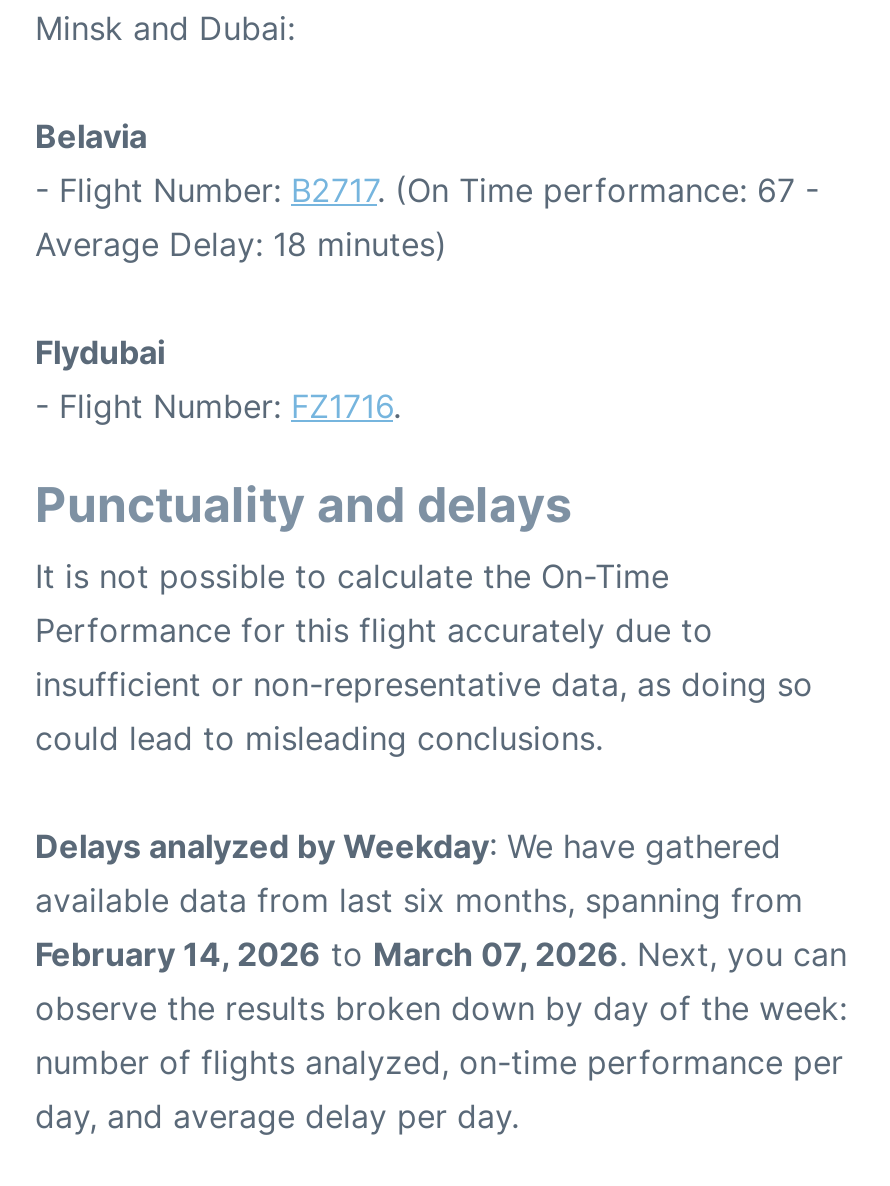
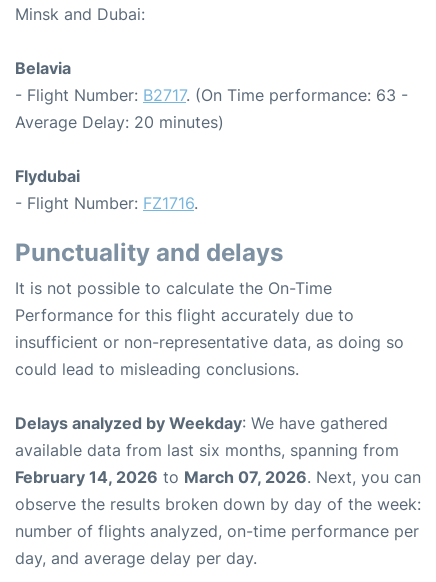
- - Flight Number: B2717. (On Time performance: 67 -
+ - Flight Number: B2717. (On Time performance: 63 -

- Average Delay: 18 minutes)
+ Average Delay: 20 minutes)
